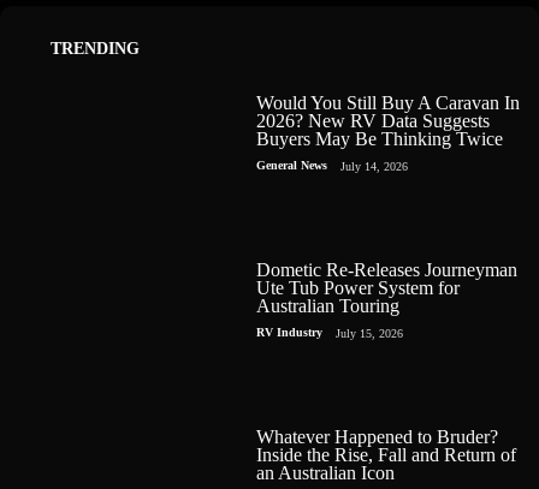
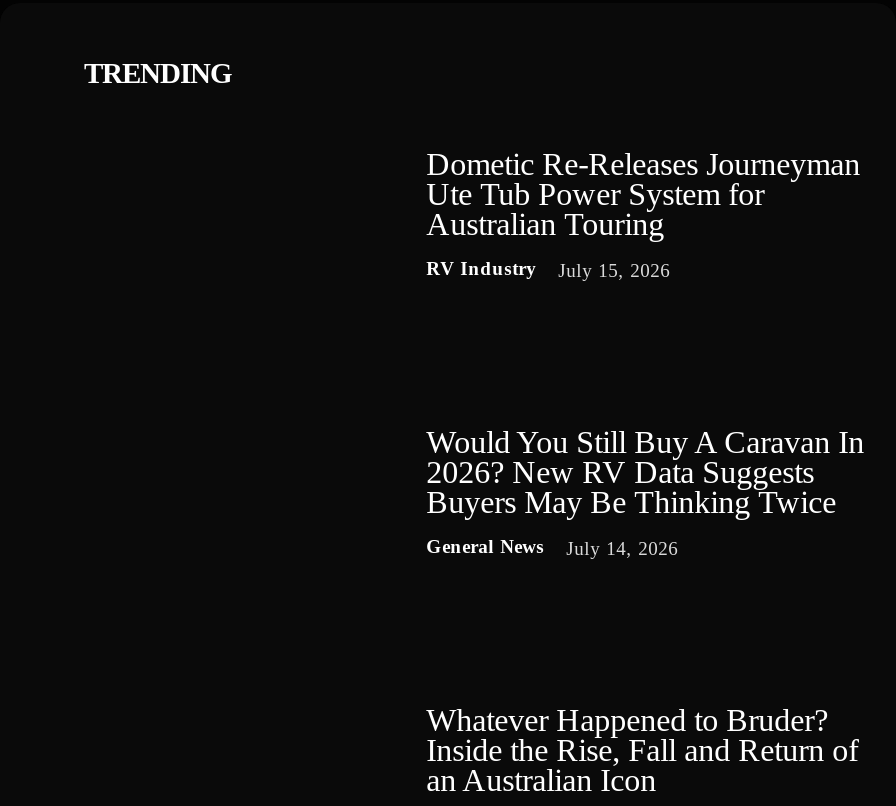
moved down: Would You Still Buy A Caravan In | 2026? New RV Data Suggests | Buyers May Be Thinking Twice | General News | July 14, 2026

moved up: Dometic Re-Releases Journeyman | Ute Tub Power System for | Australian Touring | RV Industry | July 15, 2026
